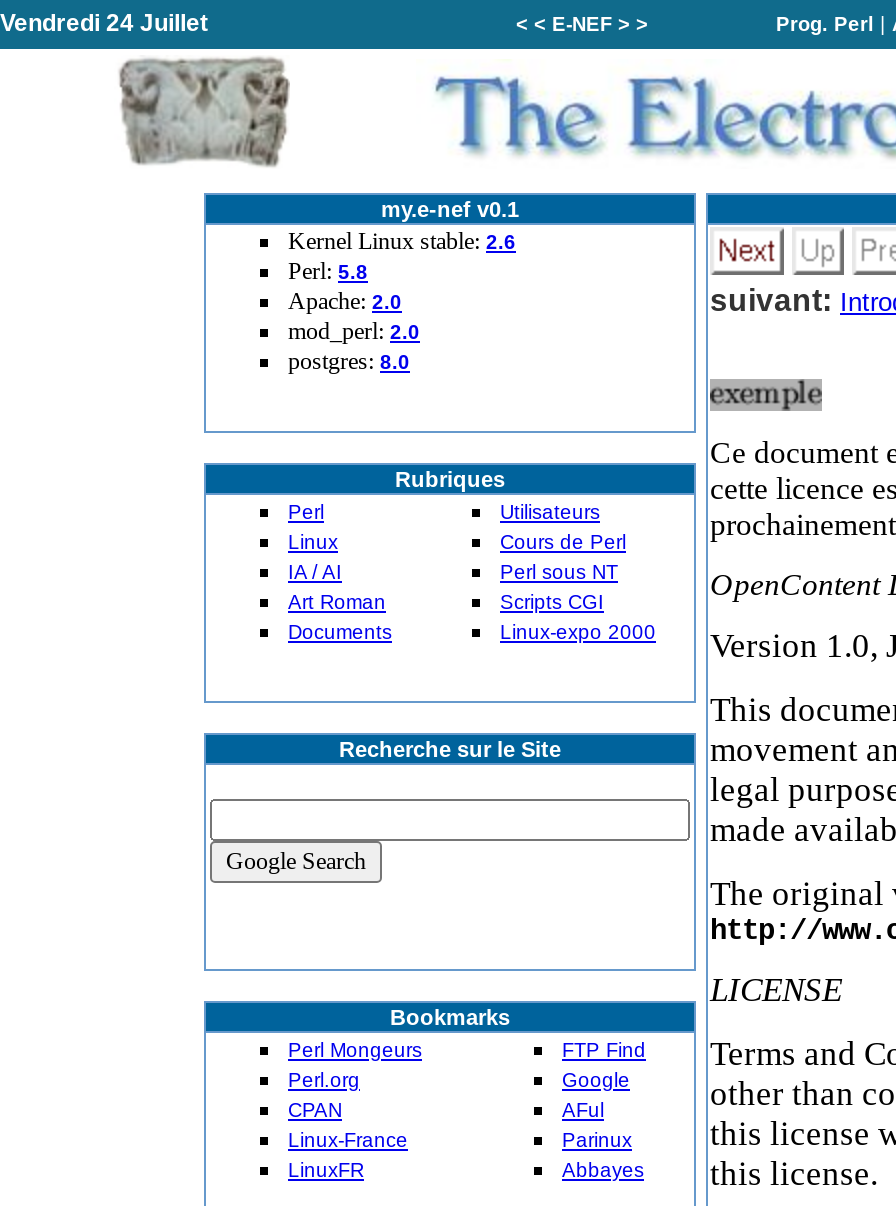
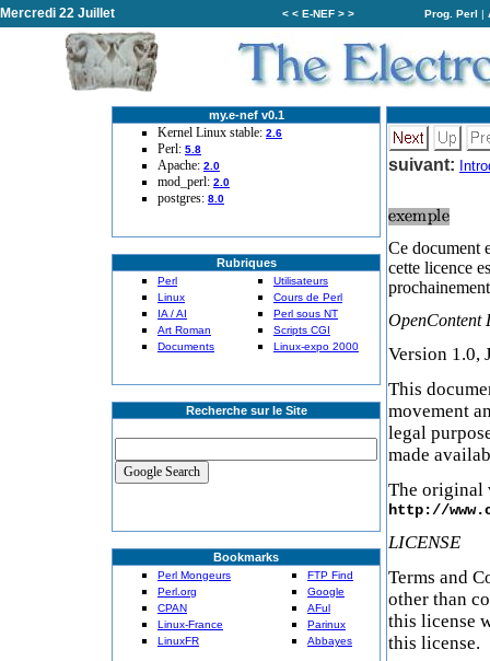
- Vendredi 24 Juillet
+ Mercredi 22 Juillet
